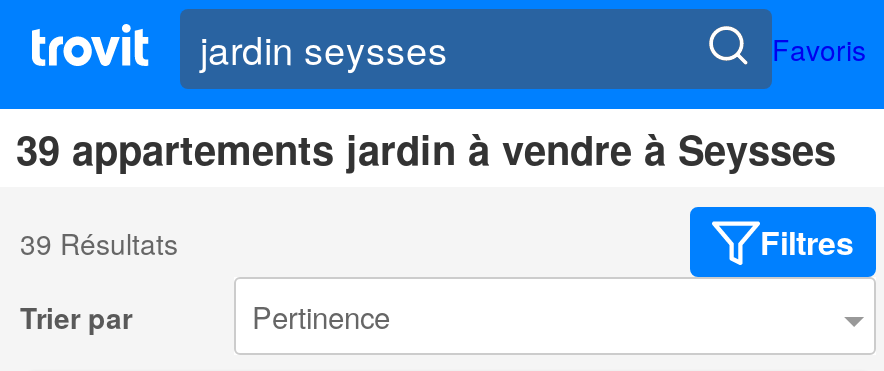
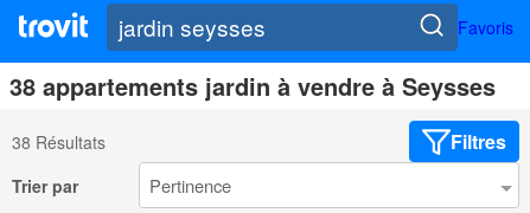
- 39 appartements jardin à vendre à Seysses
+ 38 appartements jardin à vendre à Seysses

- 39 Résultats
+ 38 Résultats
